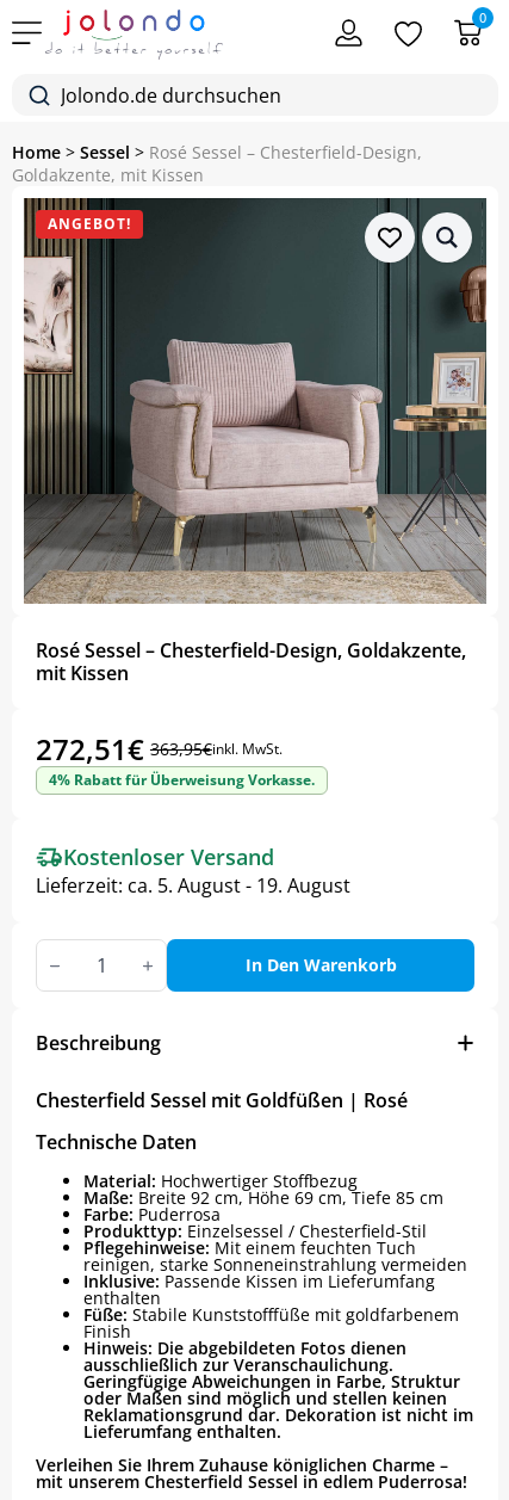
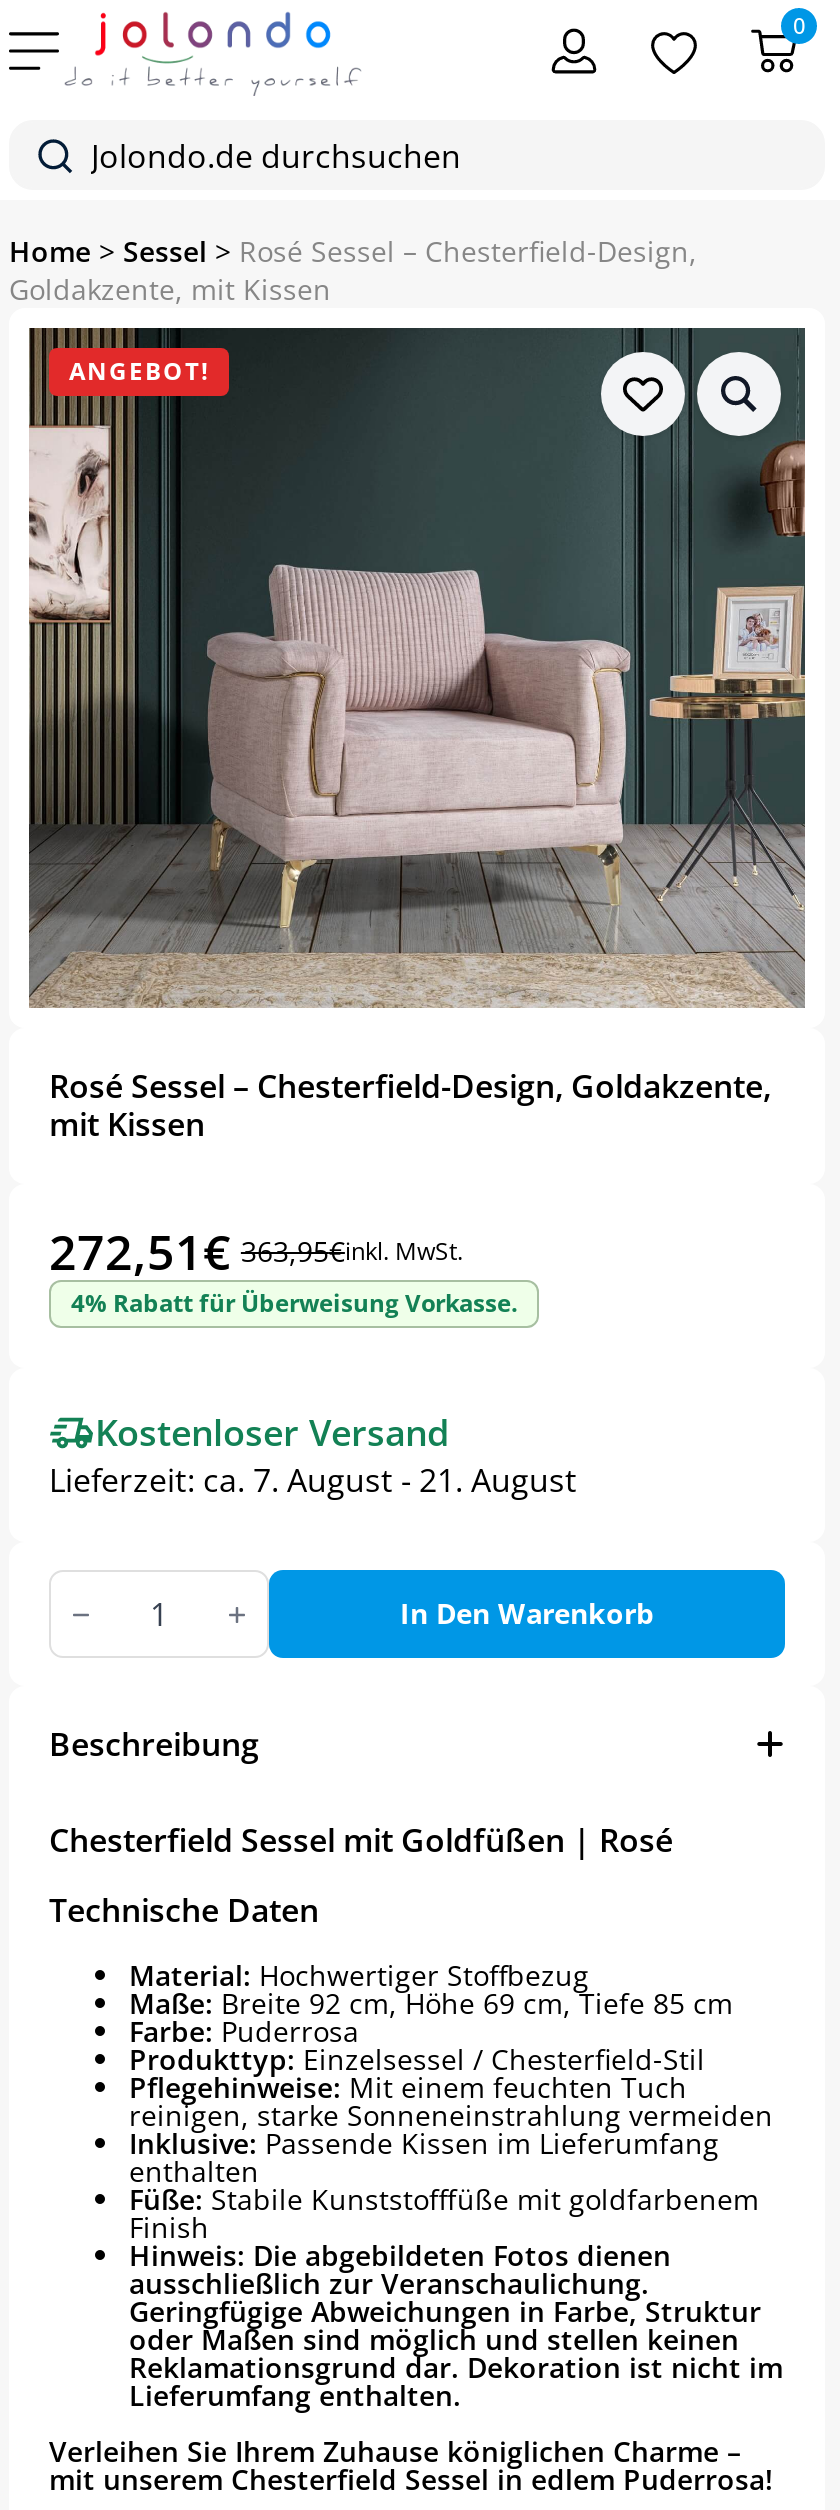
- Lieferzeit: ca. 5. August - 19. August
+ Lieferzeit: ca. 7. August - 21. August
